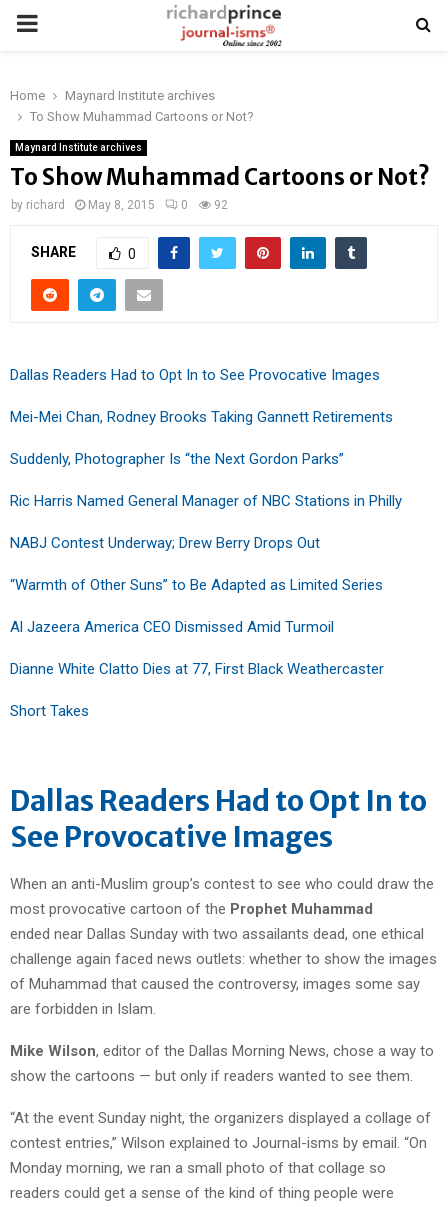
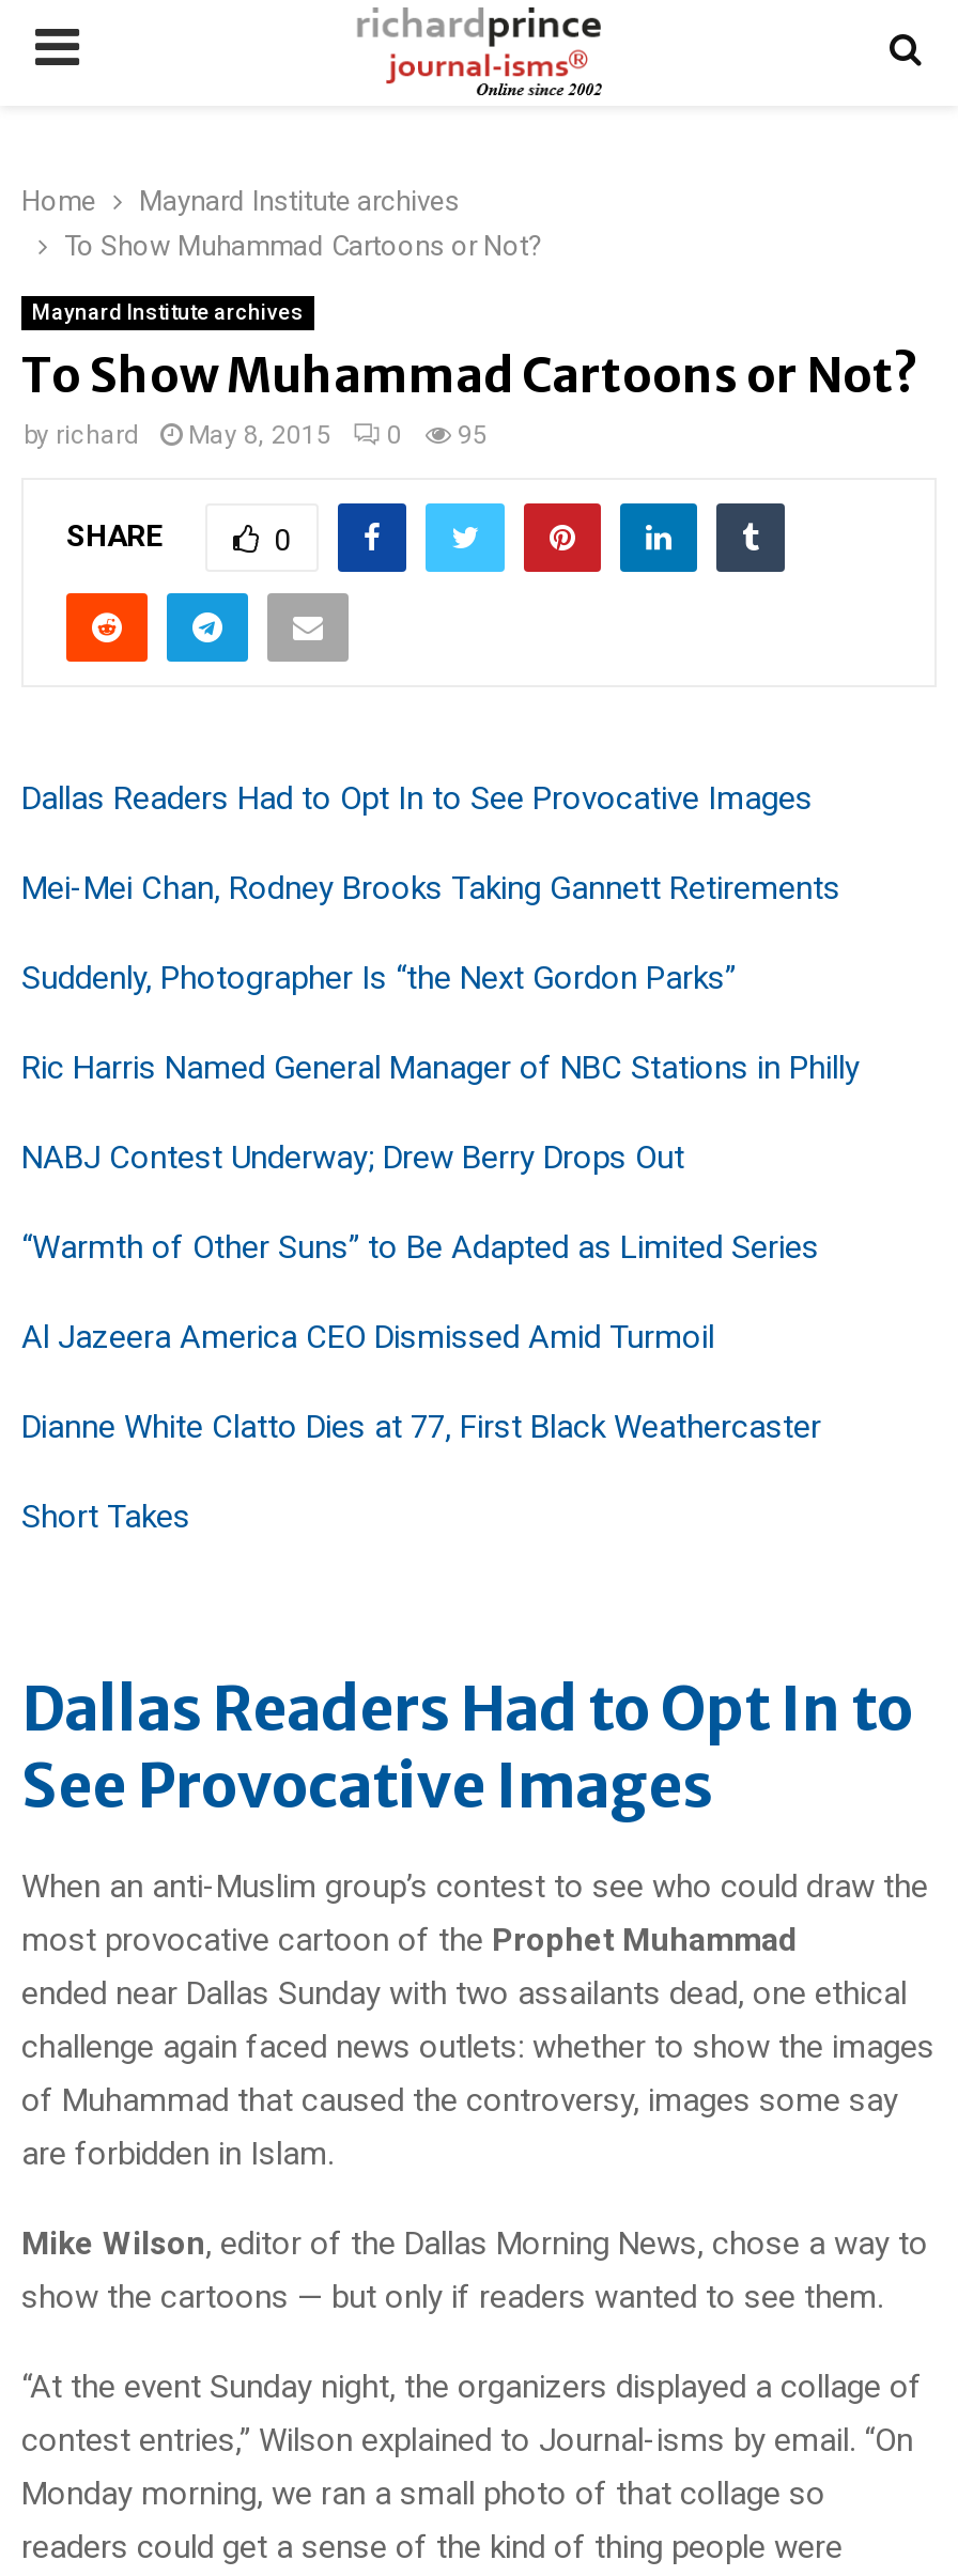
- by richard May 8, 2015 0 92
+ by richard May 8, 2015 0 95
